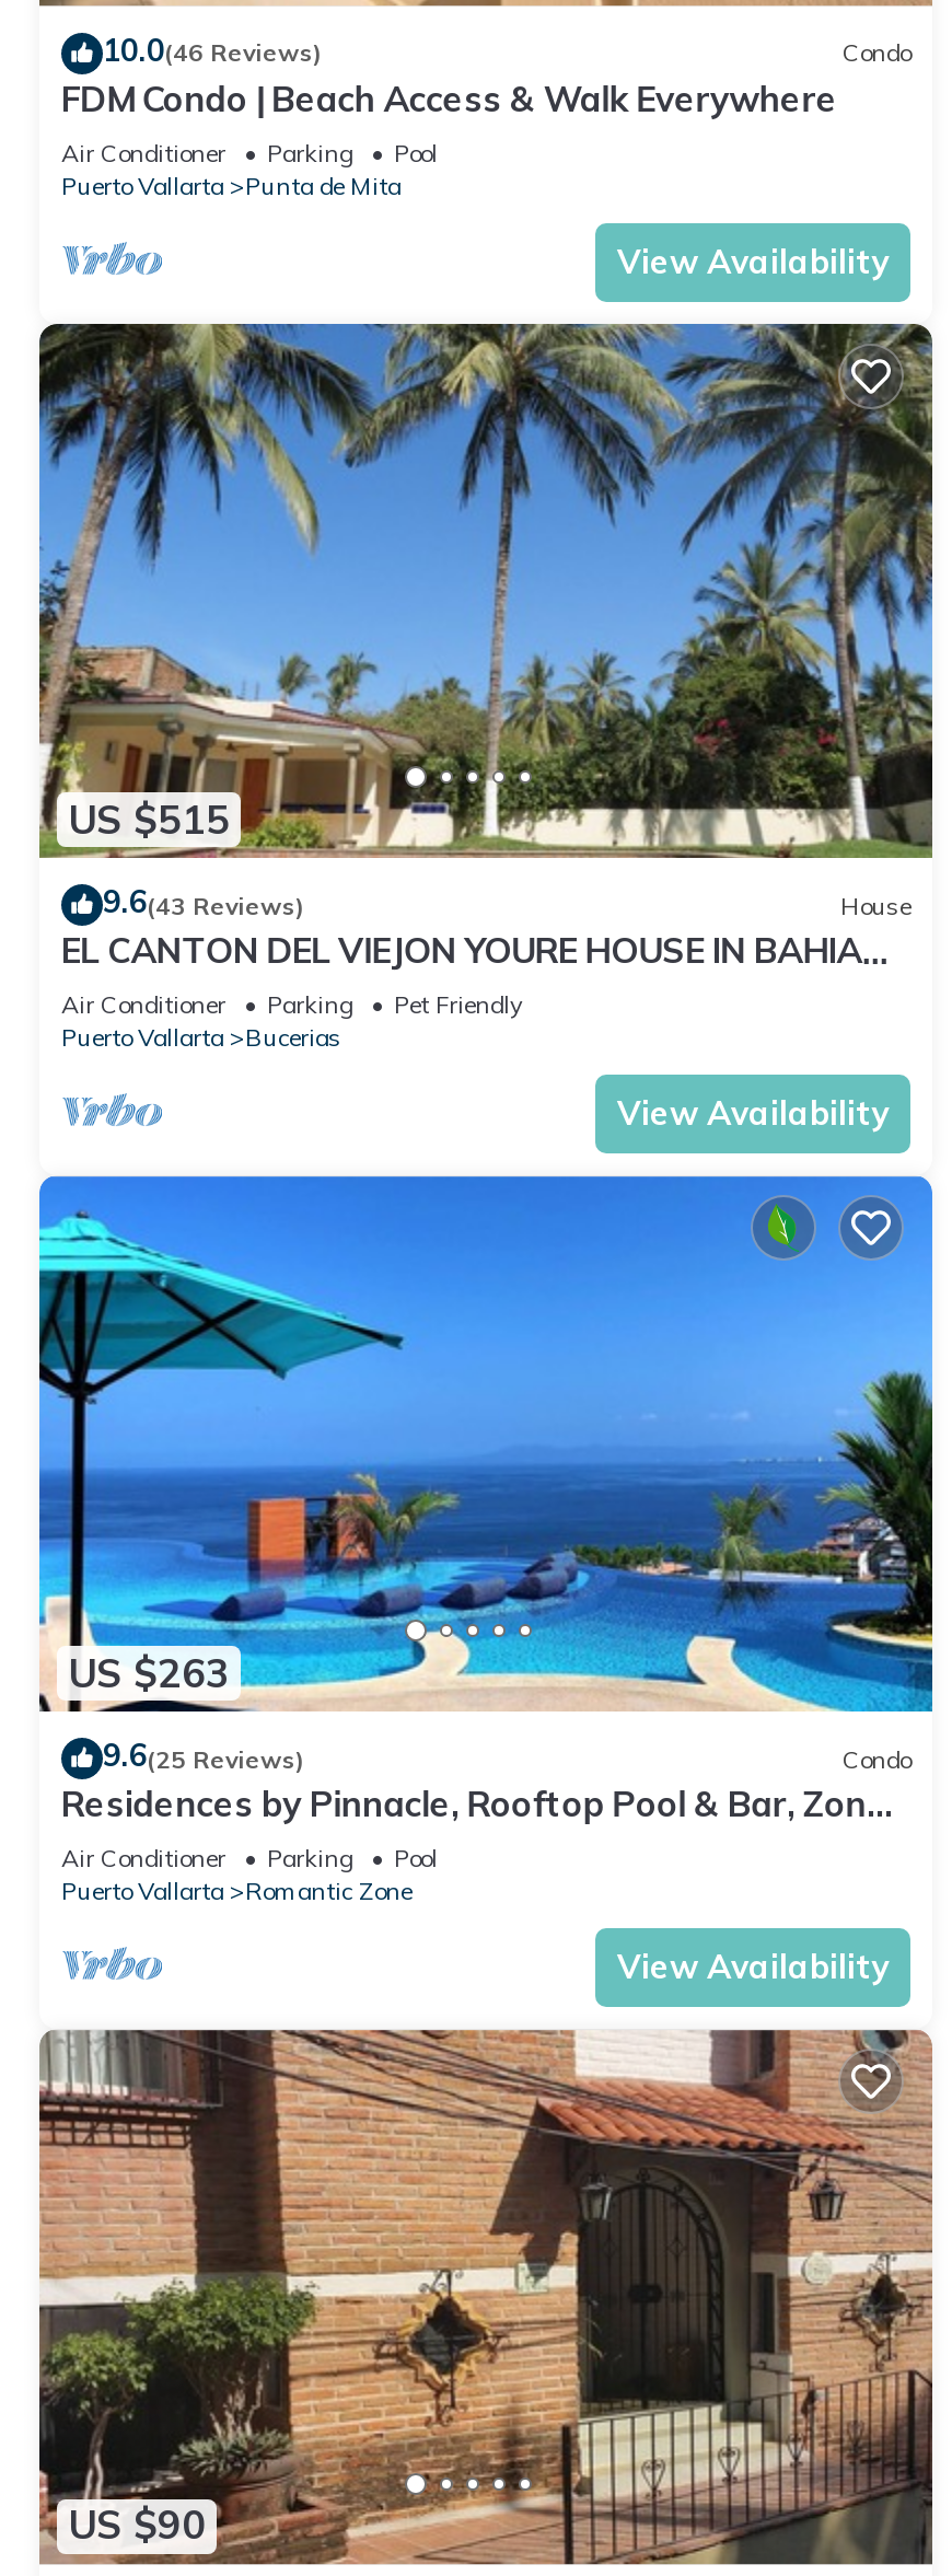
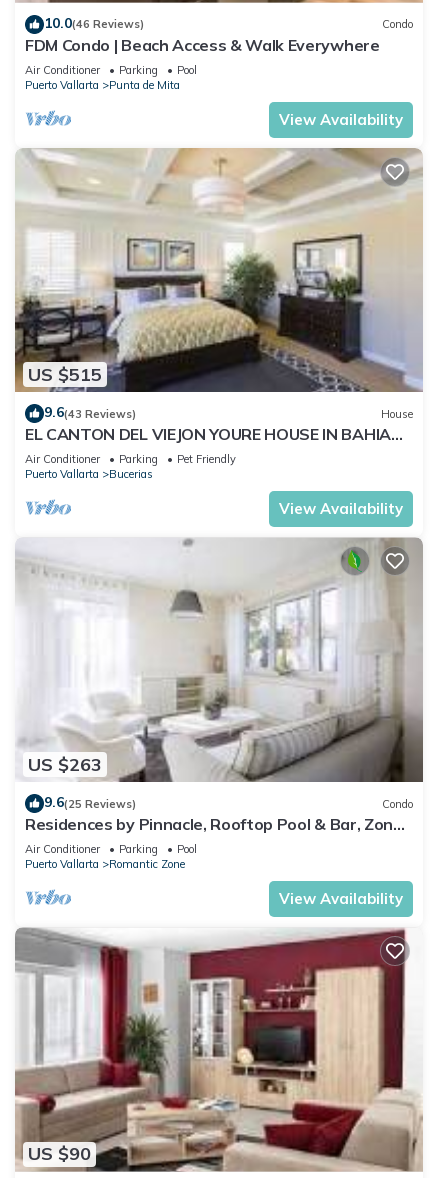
- [image]
+ [image]

- [image]
+ [image]

- [image]
+ [image]
